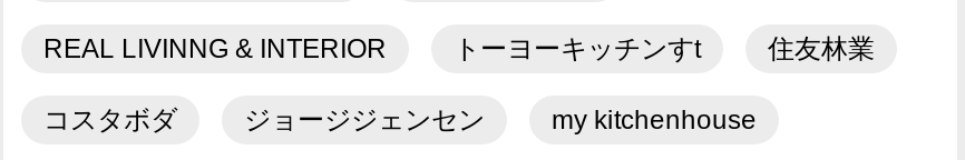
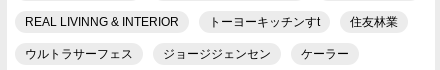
- コスタボダ
+ ウルトラサーフェス

- my kitchenhouse
+ ケーラー
